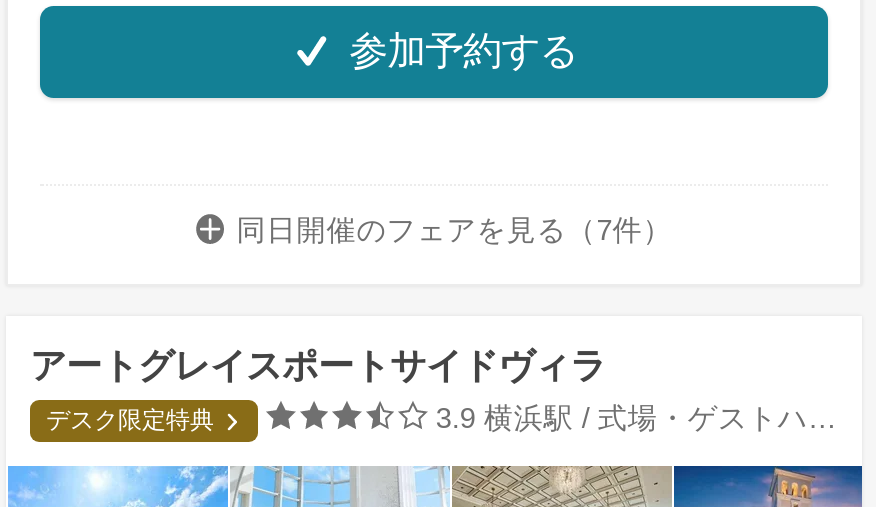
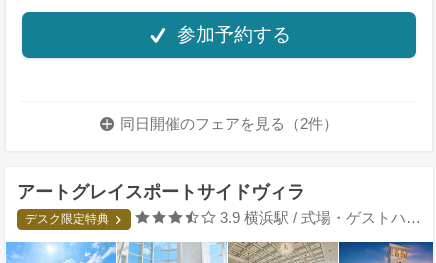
- 同日開催のフェアを見る（7件）
+ 同日開催のフェアを見る（2件）
